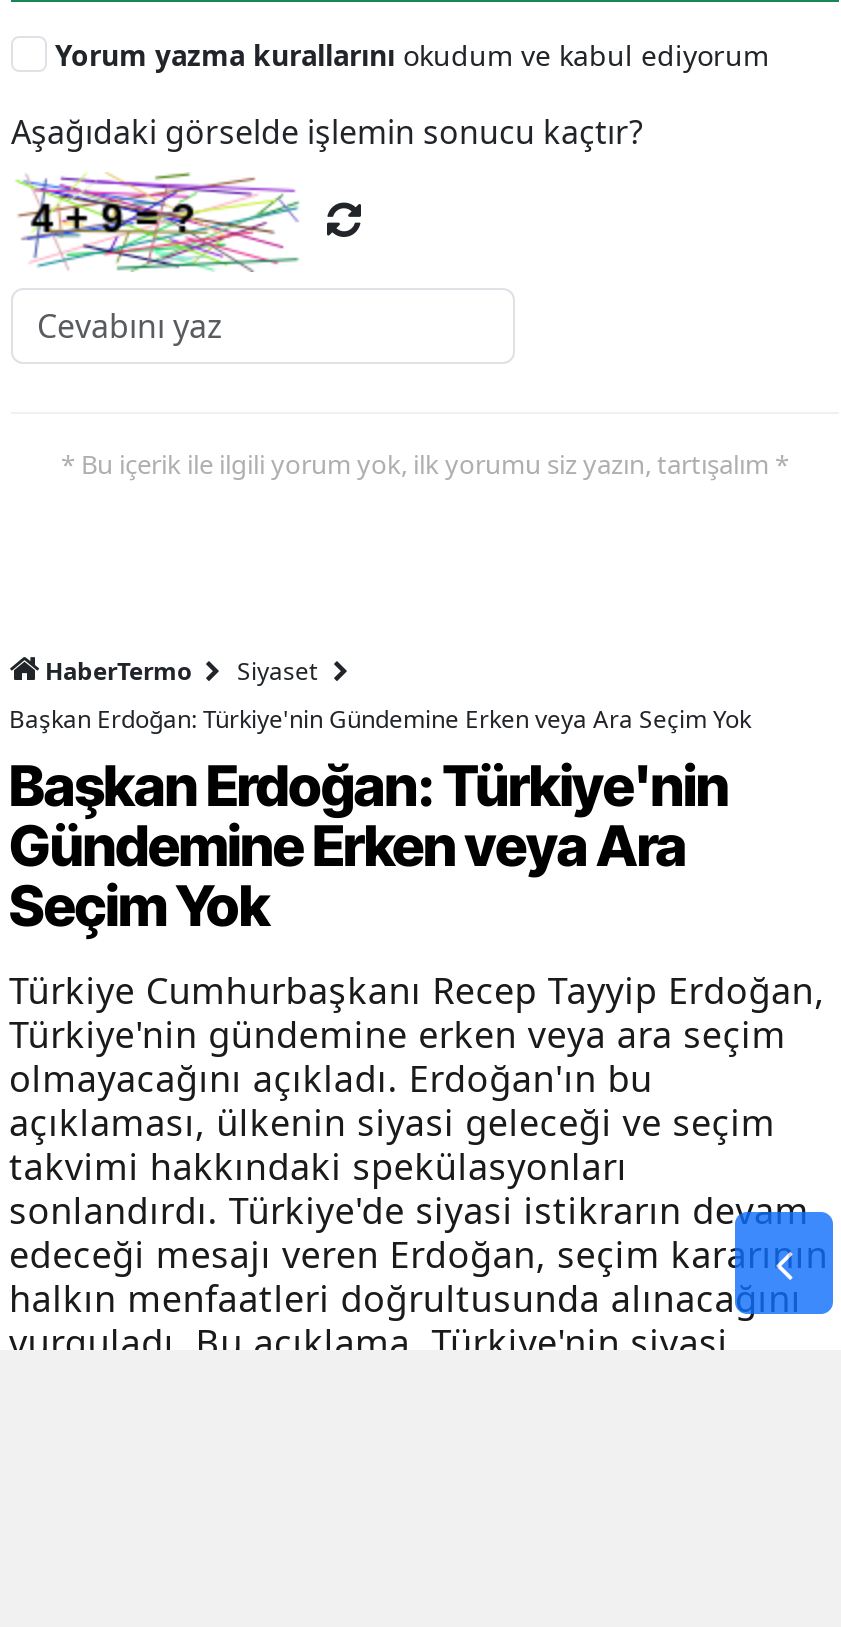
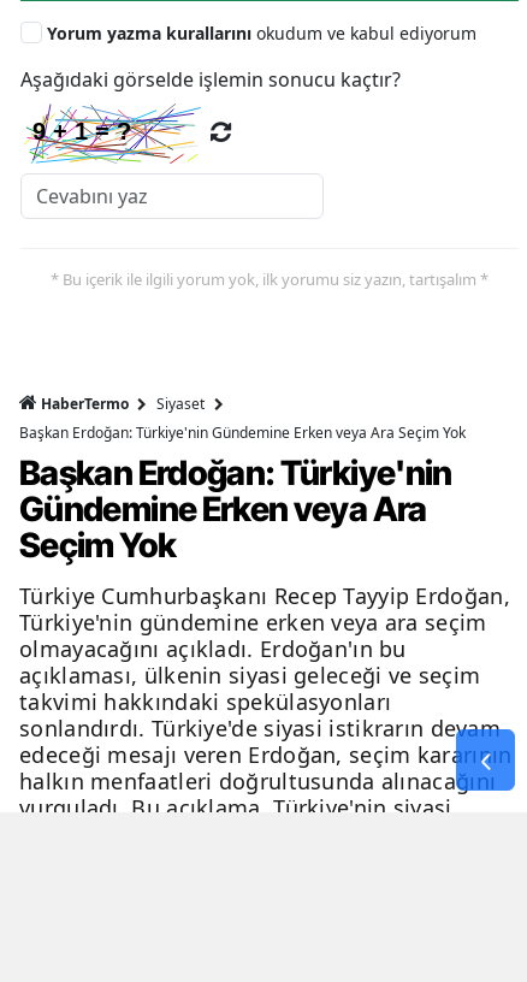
- [image]
+ [image]
